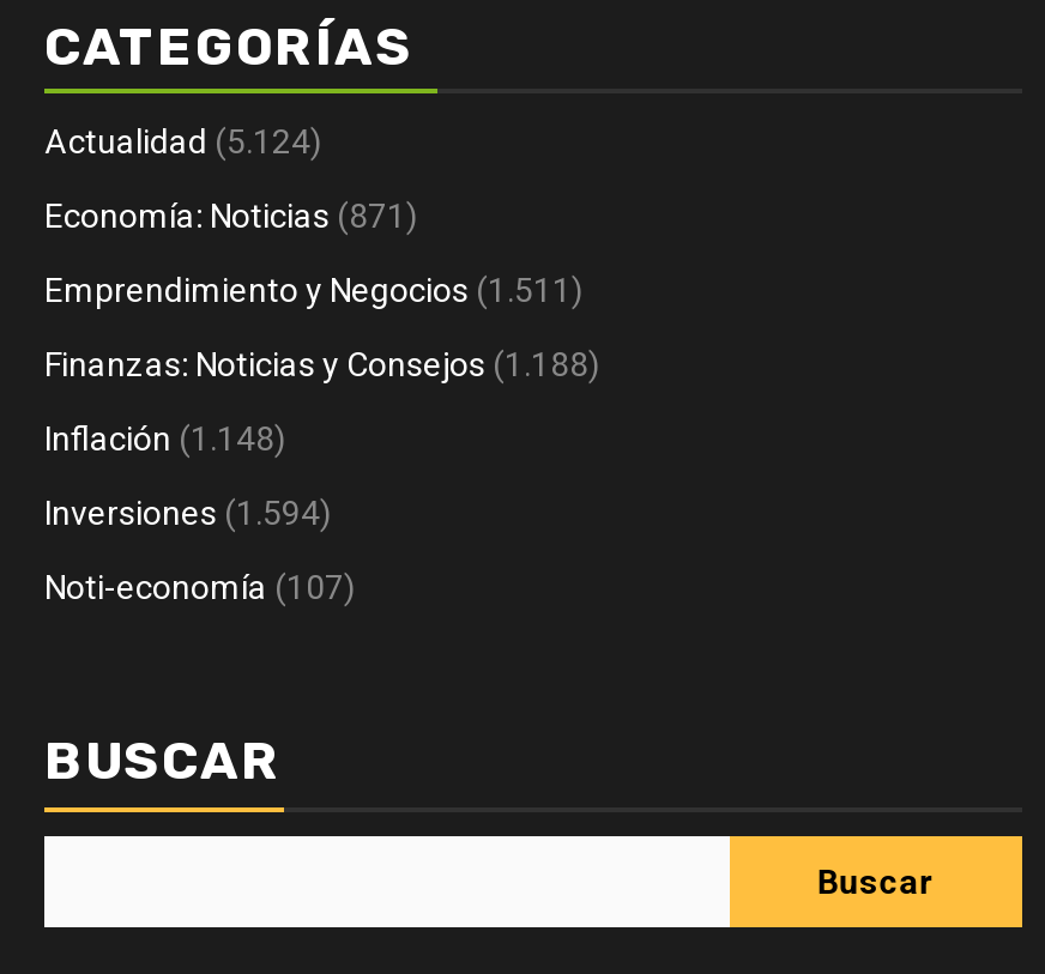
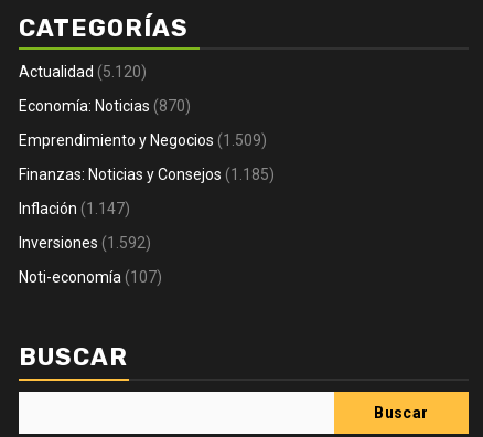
- Actualidad (5.124)
+ Actualidad (5.120)

- Economía: Noticias (871)
+ Economía: Noticias (870)

- Emprendimiento y Negocios (1.511)
+ Emprendimiento y Negocios (1.509)

- Finanzas: Noticias y Consejos (1.188)
+ Finanzas: Noticias y Consejos (1.185)

- Inflación (1.148)
+ Inflación (1.147)

- Inversiones (1.594)
+ Inversiones (1.592)
